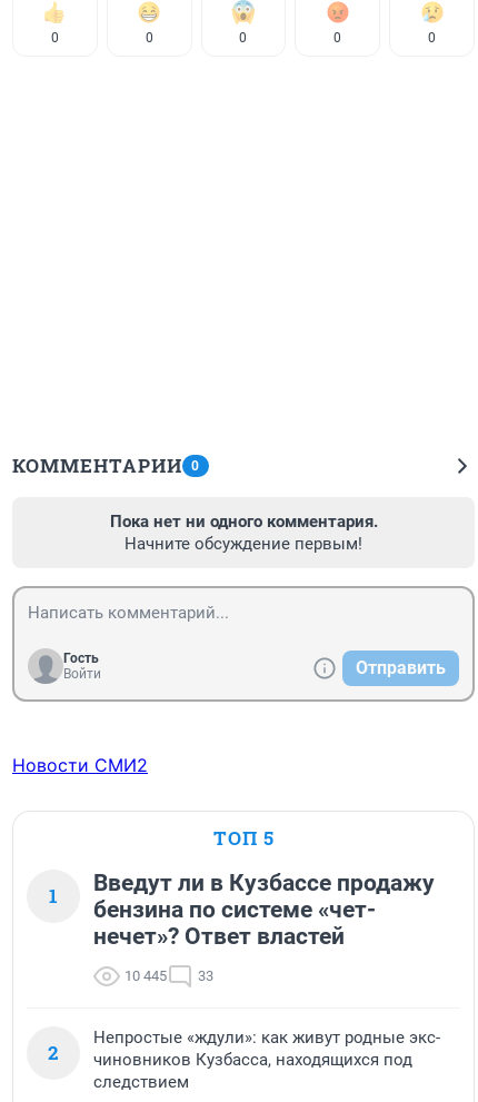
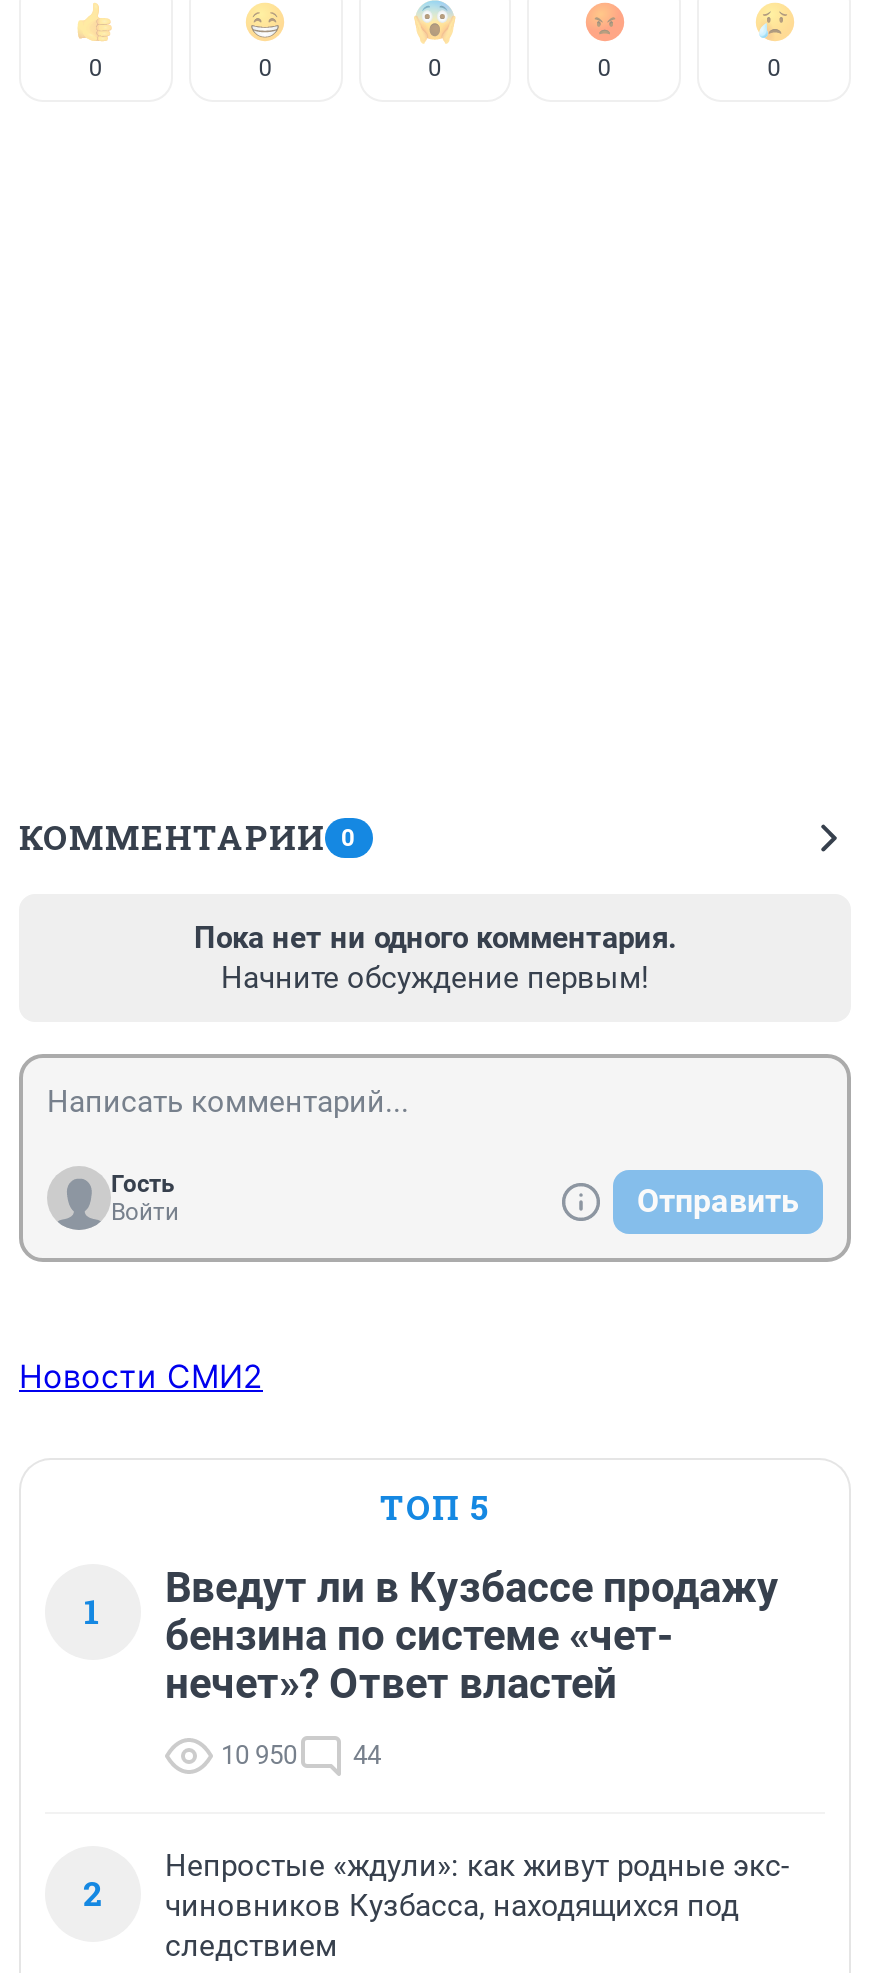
- 10 445
+ 10 950

- 33
+ 44
